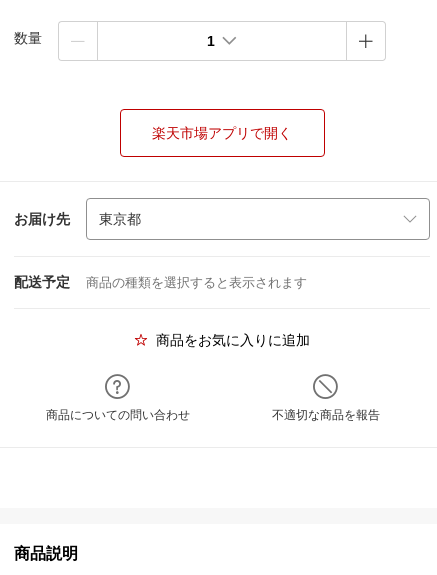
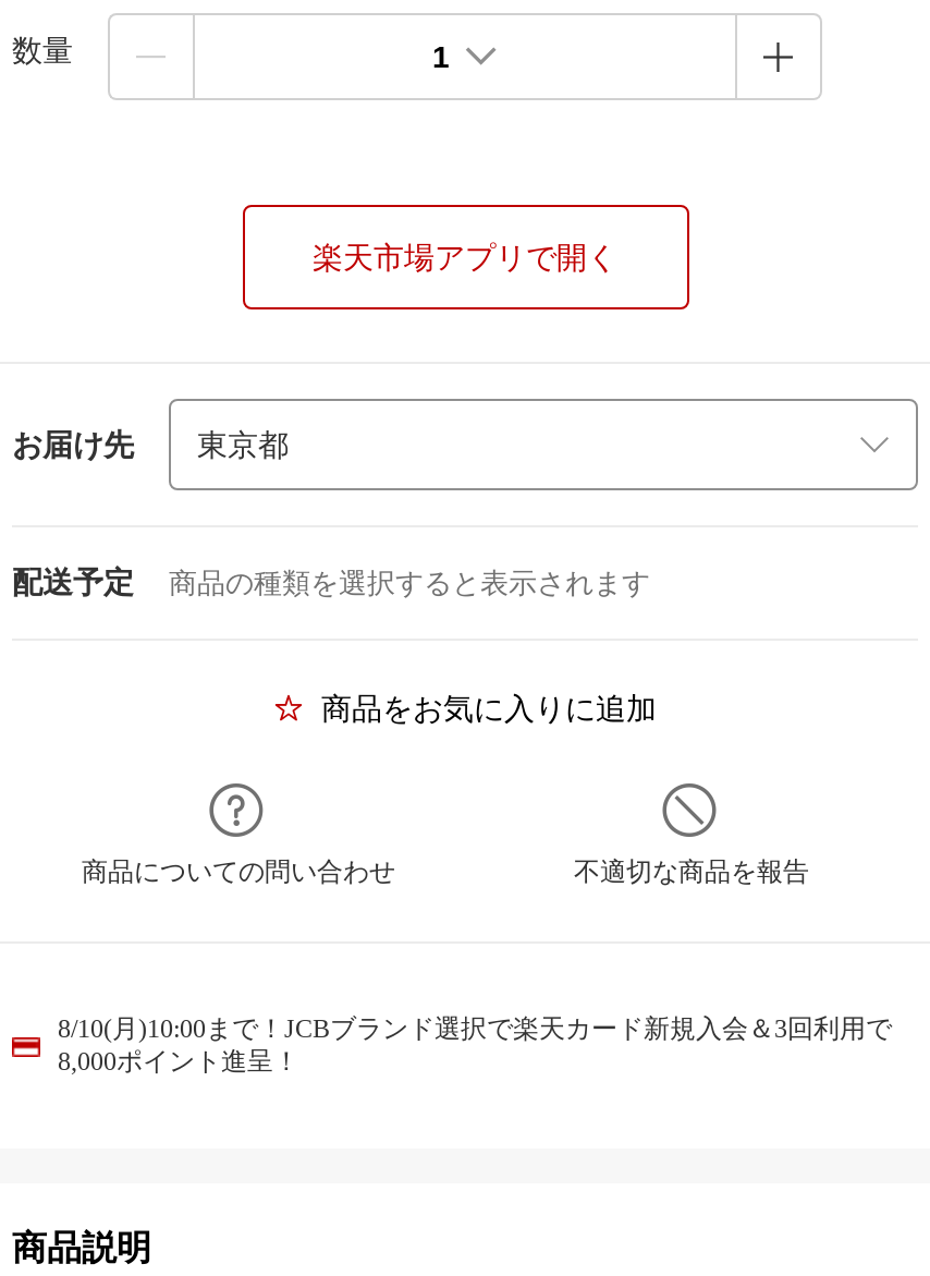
+ 8/10(月)10:00まで！JCBブランド選択で楽天カード新規入会＆3回利用で
+ 8,000ポイント進呈！
